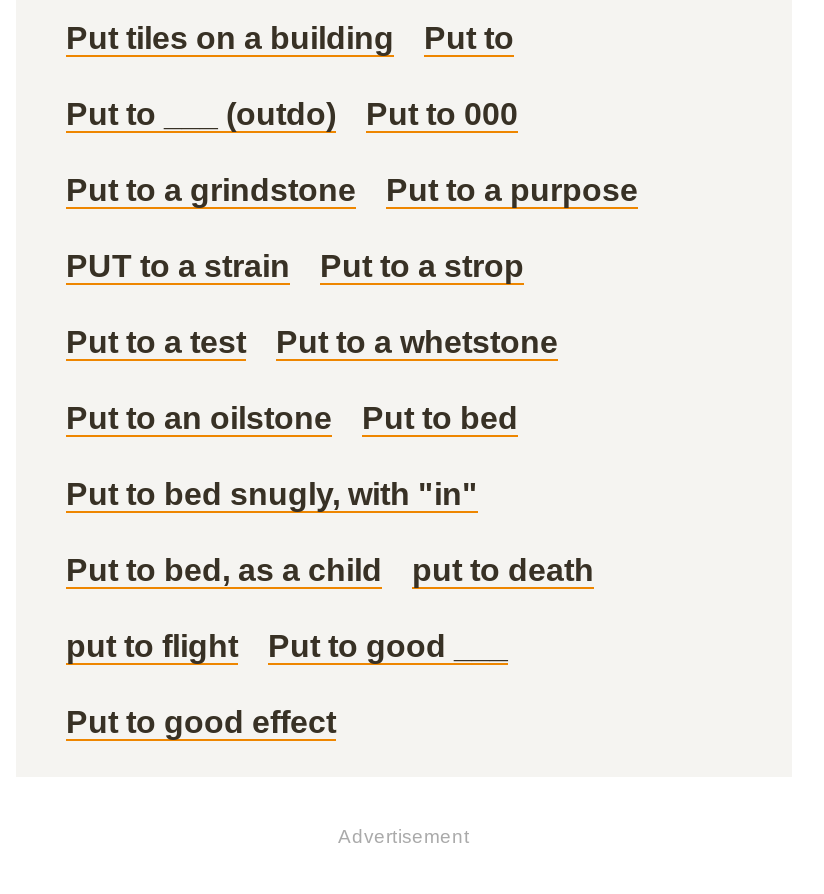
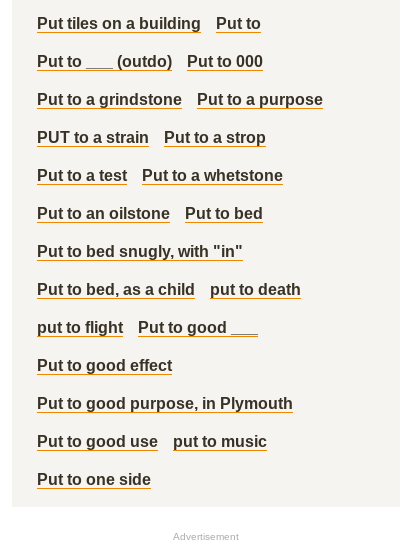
+ Put to good purpose, in Plymouth
+ Put to good use
+ put to music
+ Put to one side
